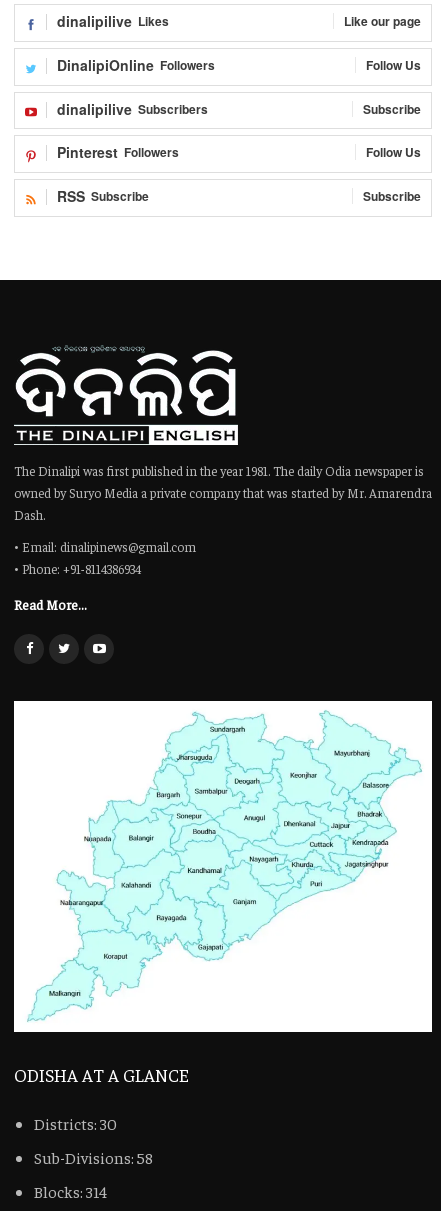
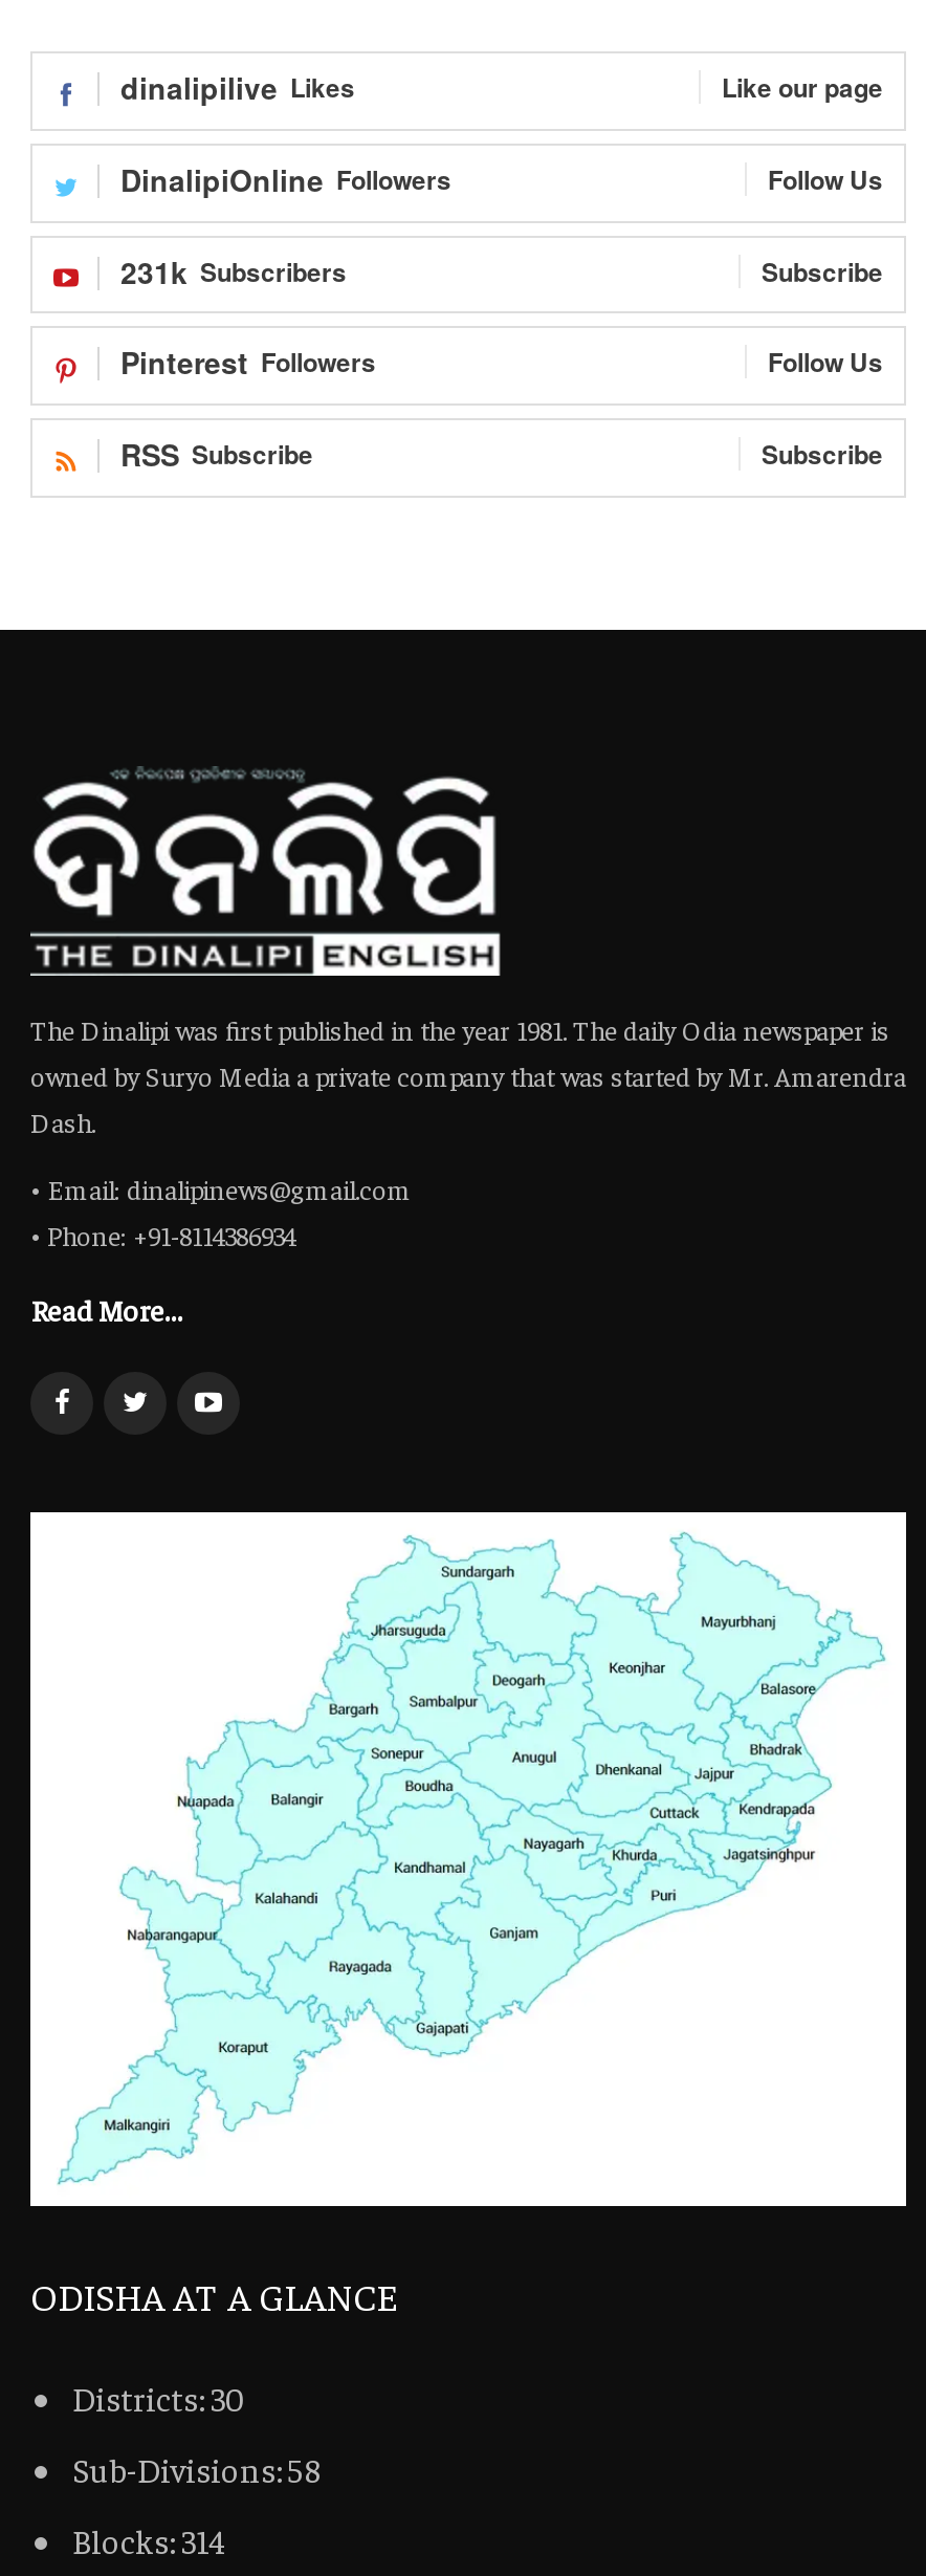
- dinalipilive Subscribers
+ 231k Subscribers
